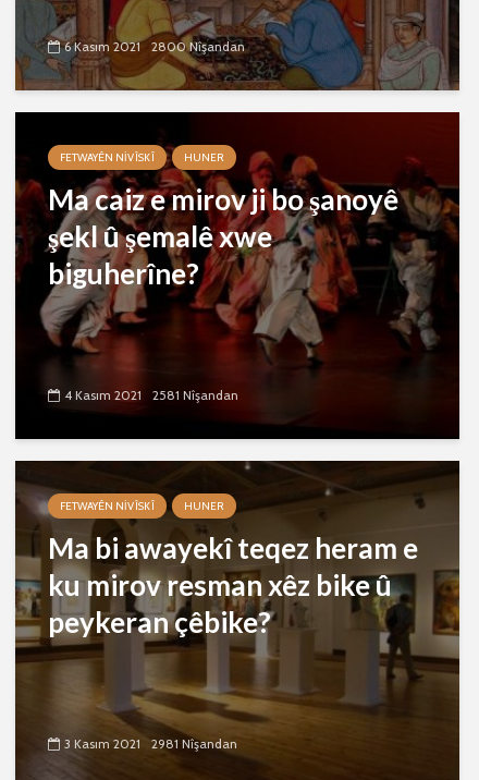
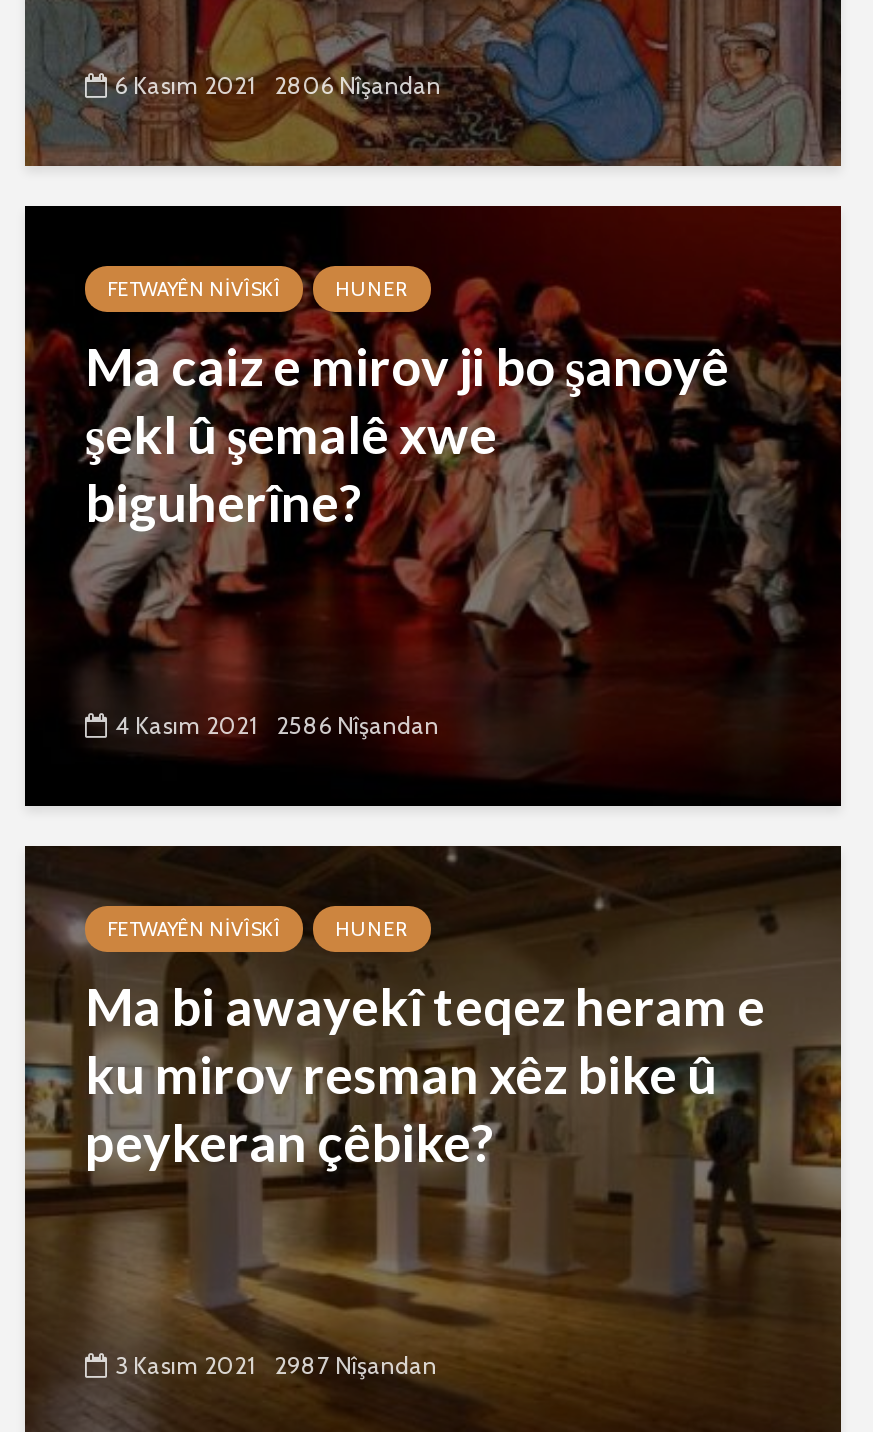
- 6 Kasım 2021 2800 Nîşandan
+ 6 Kasım 2021 2806 Nîşandan

- 4 Kasım 2021 2581 Nîşandan
+ 4 Kasım 2021 2586 Nîşandan

- 3 Kasım 2021 2981 Nîşandan
+ 3 Kasım 2021 2987 Nîşandan
